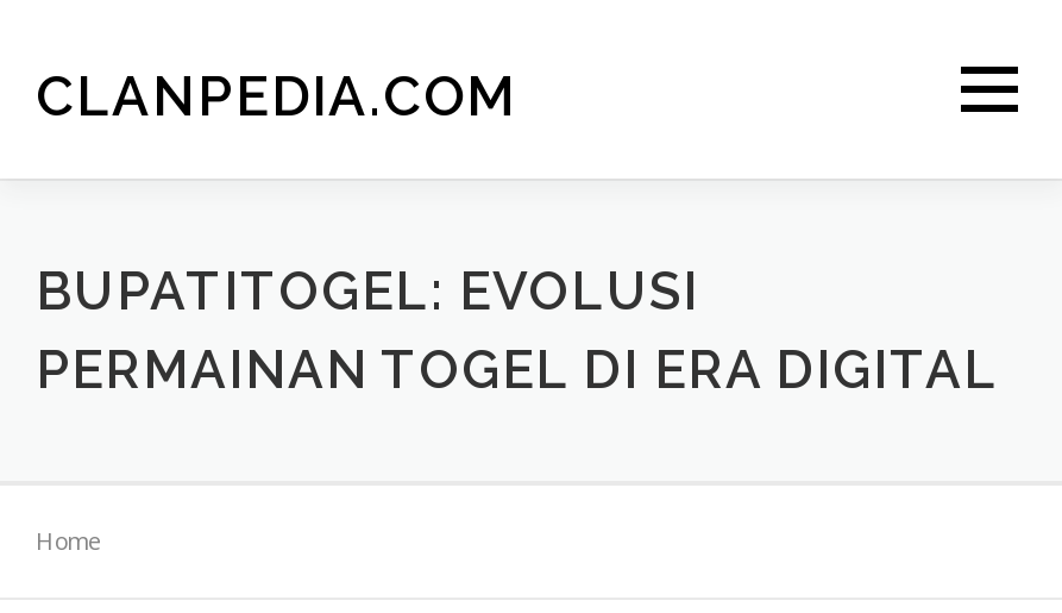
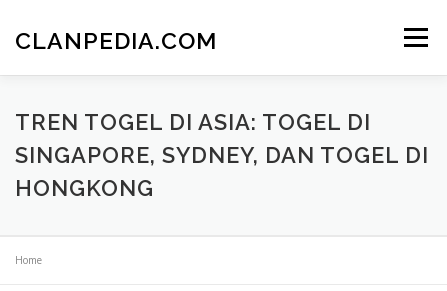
- BUPATITOGEL: EVOLUSI
- PERMAINAN TOGEL DI ERA DIGITAL
+ TREN TOGEL DI ASIA: TOGEL DI
+ SINGAPORE, SYDNEY, DAN TOGEL DI
+ HONGKONG
